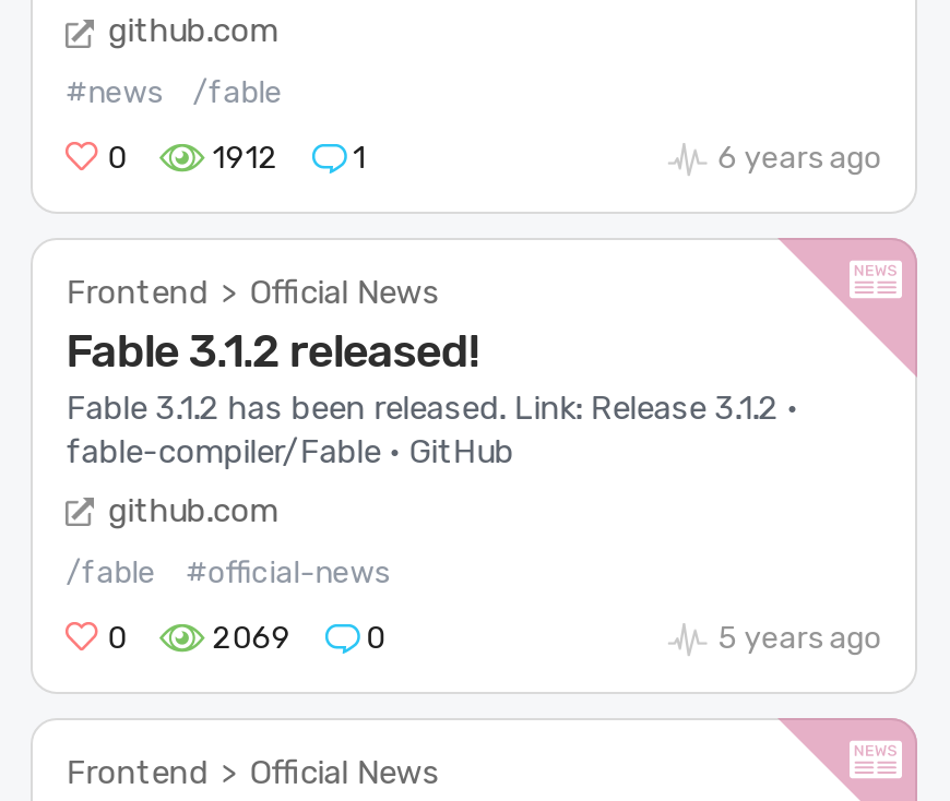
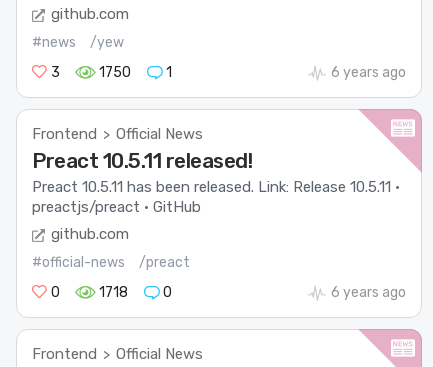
- /fable
+ /yew

- 0
- 1912
+ 3
+ 1750

- Fable 3.1.2 released!
+ Preact 10.5.11 released!

- Fable 3.1.2 has been released. Link: Release 3.1.2 ·
+ Preact 10.5.11 has been released. Link: Release 10.5.11 ·

- fable-compiler/Fable · GitHub
+ preactjs/preact · GitHub

- /fable

+ /preact

- 2069
+ 1718

- 5 years ago
+ 6 years ago
